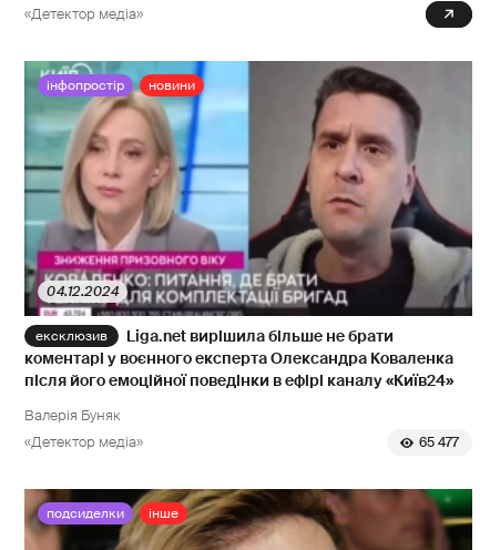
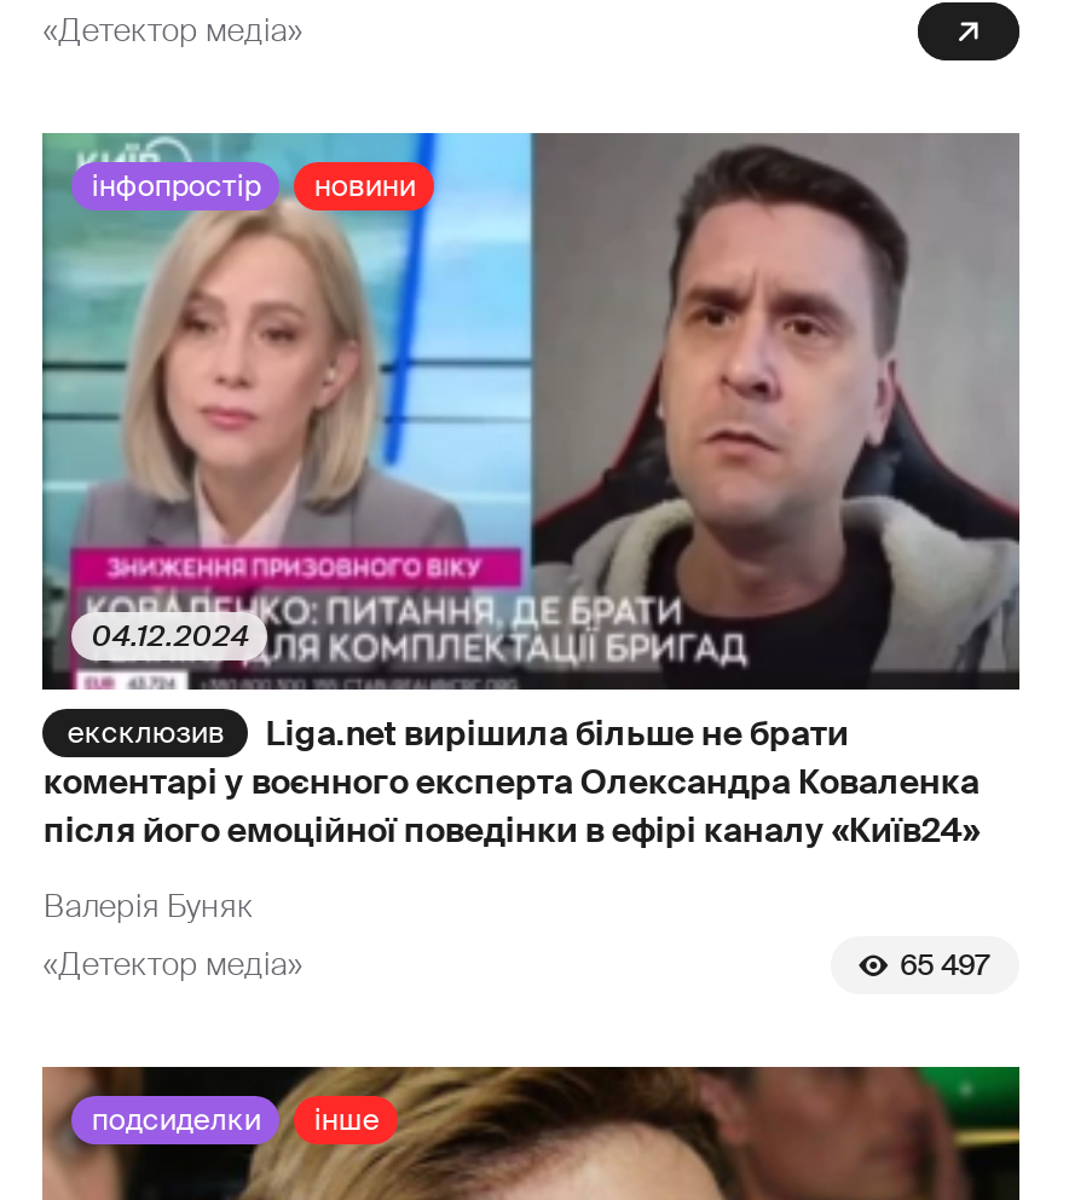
- 65 477
+ 65 497
